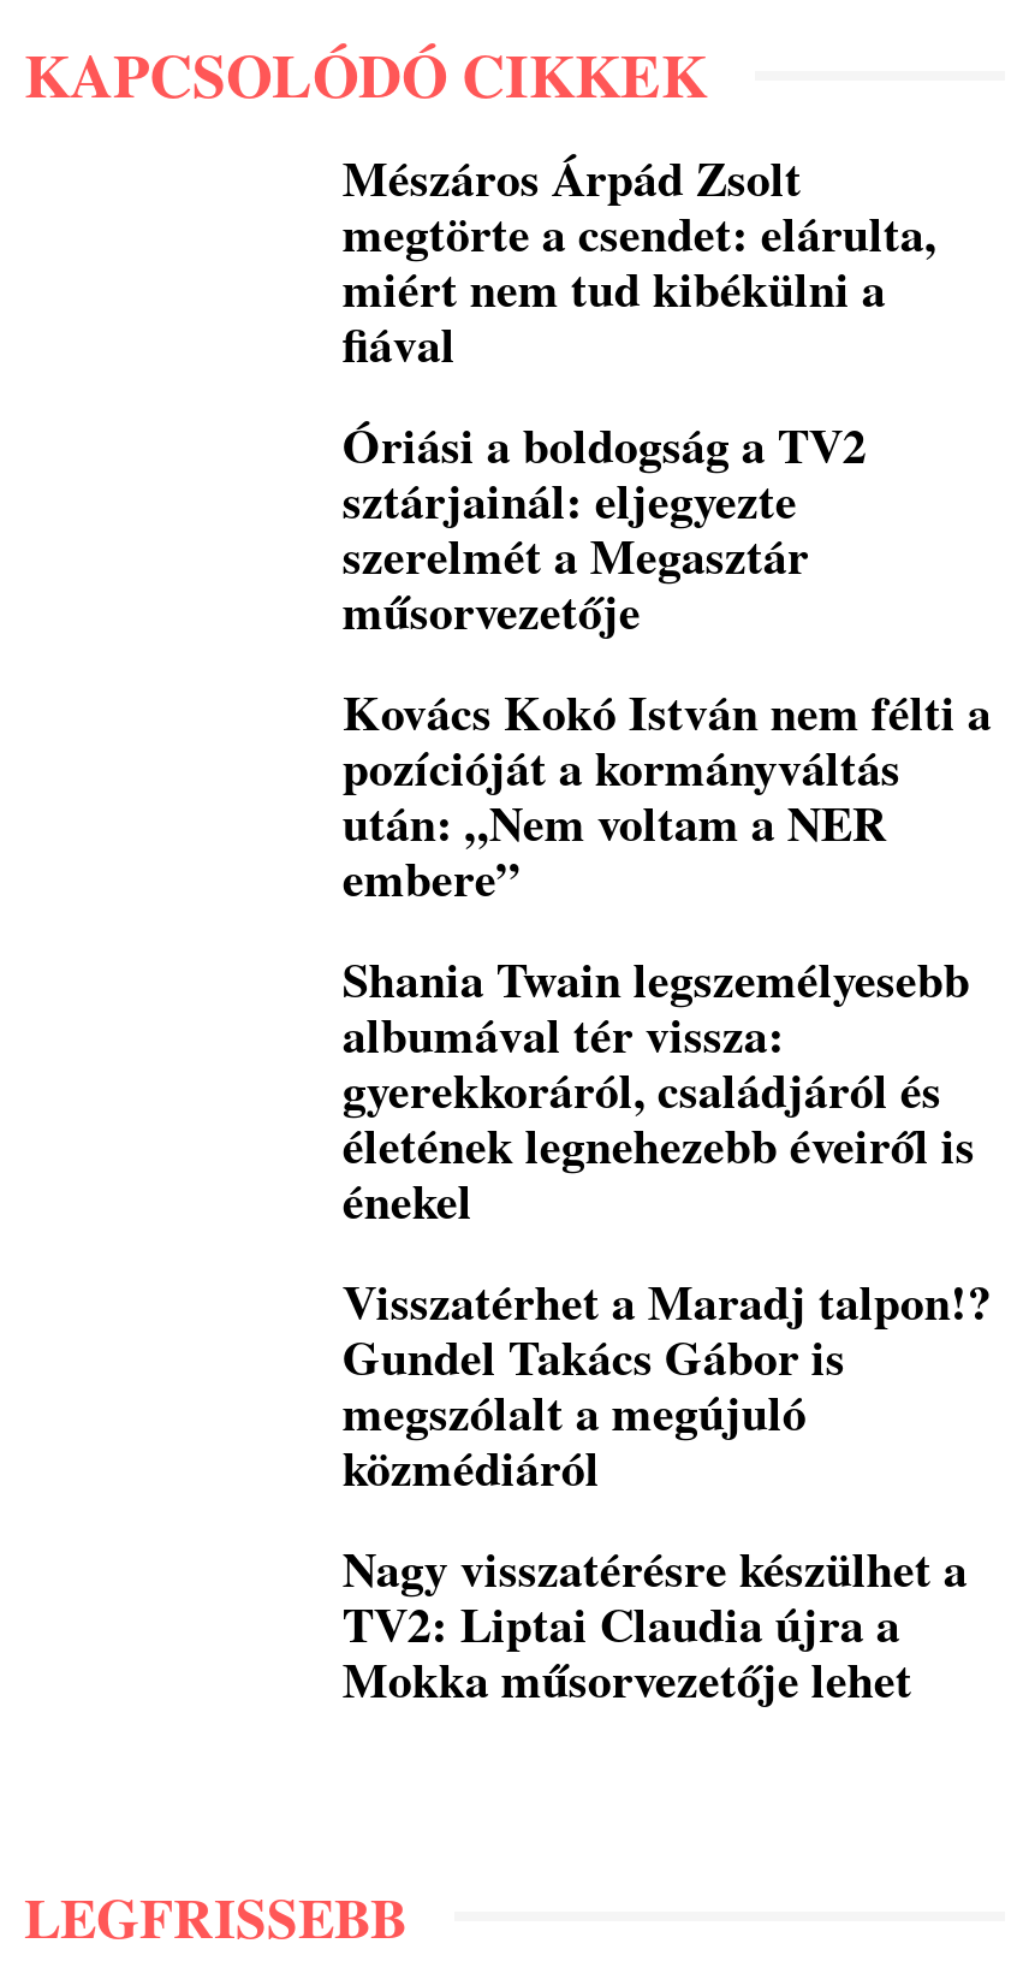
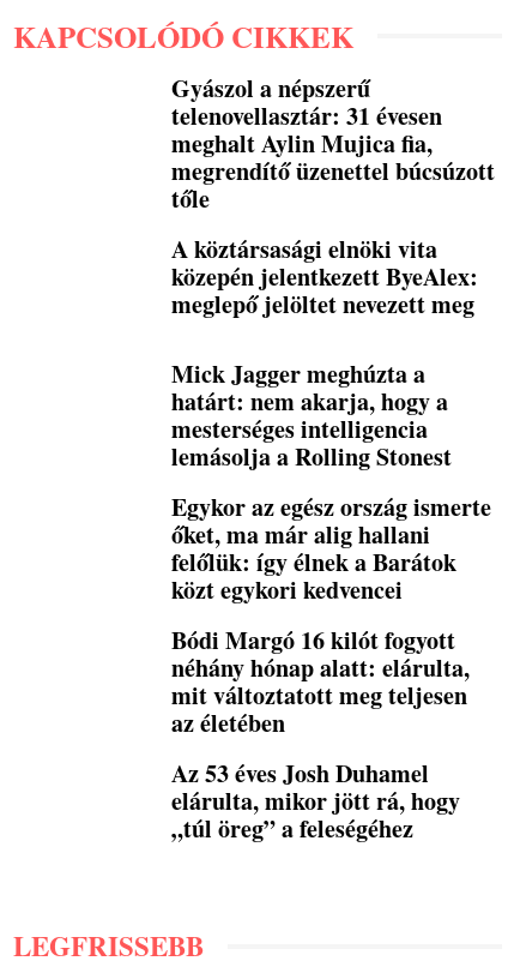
- Mészáros Árpád Zsolt
- megtörte a csendet: elárulta,
- miért nem tud kibékülni a
- fiával
- Óriási a boldogság a TV2
- sztárjainál: eljegyezte
- szerelmét a Megasztár
- műsorvezetője
- Kovács Kokó István nem félti a
- pozícióját a kormányváltás
- után: „Nem voltam a NER
- embere”
- Shania Twain legszemélyesebb
- albumával tér vissza:
- gyerekkoráról, családjáról és
- életének legnehezebb éveiről is
- énekel
- Visszatérhet a Maradj talpon!?
- Gundel Takács Gábor is
- megszólalt a megújuló
- közmédiáról
- Nagy visszatérésre készülhet a
- TV2: Liptai Claudia újra a
- Mokka műsorvezetője lehet
+ Gyászol a népszerű
+ telenovellasztár: 31 évesen
+ meghalt Aylin Mujica fia,
+ megrendítő üzenettel búcsúzott
+ tőle
+ A köztársasági elnöki vita
+ közepén jelentkezett ByeAlex:
+ meglepő jelöltet nevezett meg
+ Mick Jagger meghúzta a
+ határt: nem akarja, hogy a
+ mesterséges intelligencia
+ lemásolja a Rolling Stonest
+ Egykor az egész ország ismerte
+ őket, ma már alig hallani
+ felőlük: így élnek a Barátok
+ közt egykori kedvencei
+ Bódi Margó 16 kilót fogyott
+ néhány hónap alatt: elárulta,
+ mit változtatott meg teljesen
+ az életében
+ Az 53 éves Josh Duhamel
+ elárulta, mikor jött rá, hogy
+ „túl öreg” a feleségéhez
